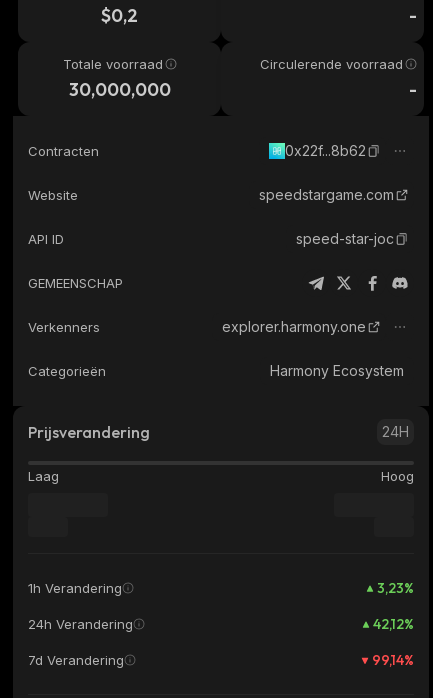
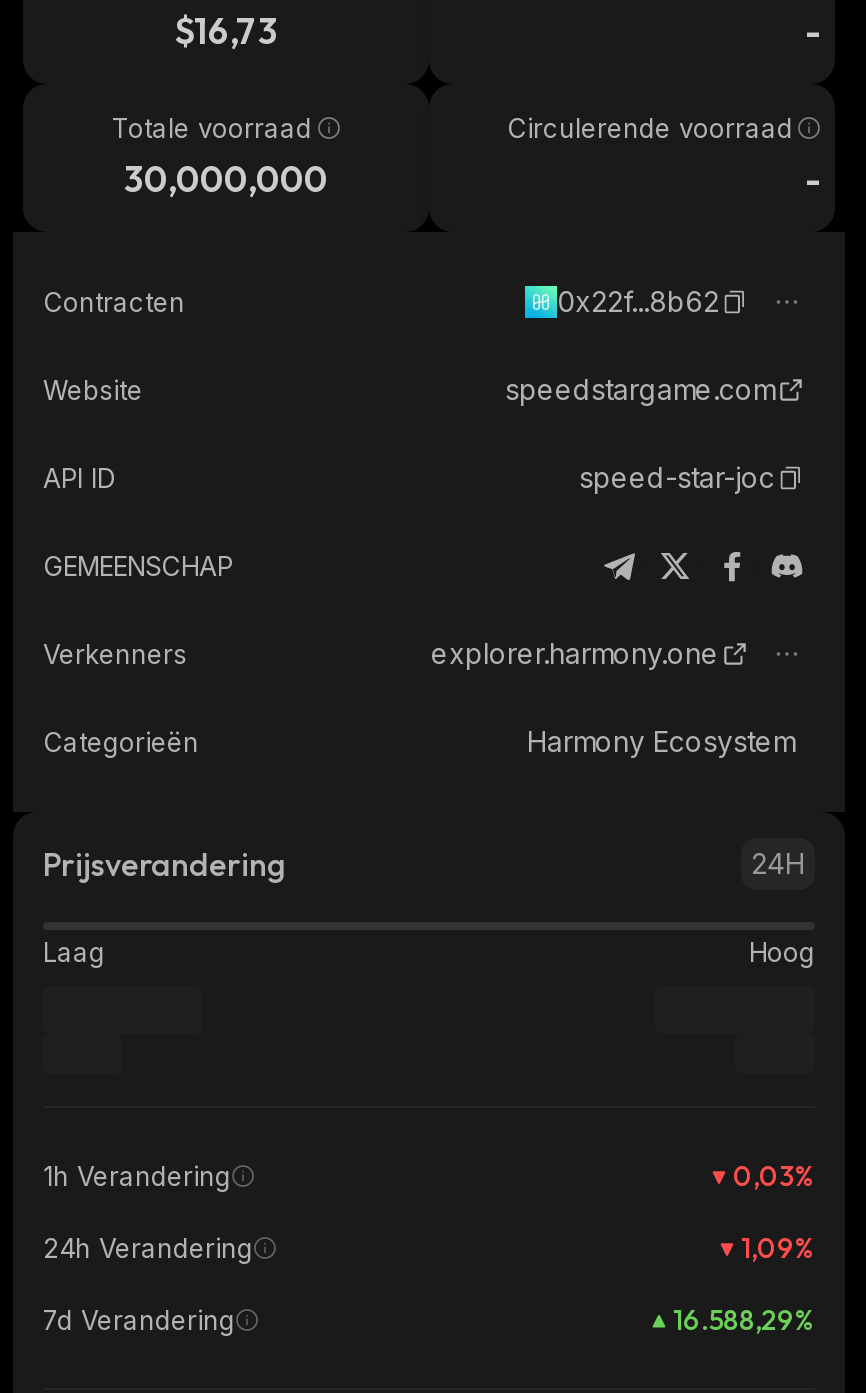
- $0,2
+ $16,73

- 3,23%
+ 0,03%

- 42,12%
+ 1,09%

- 99,14%
+ 16.588,29%
